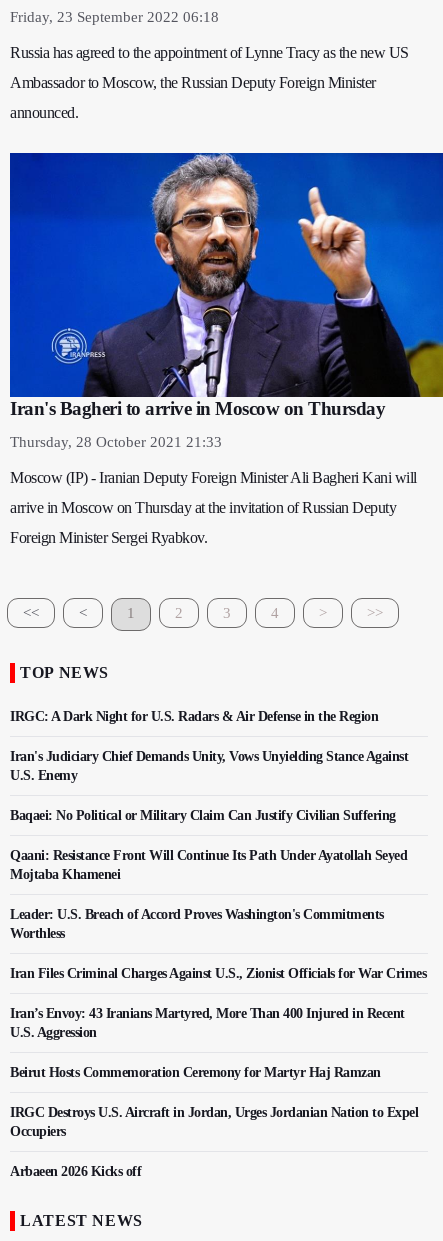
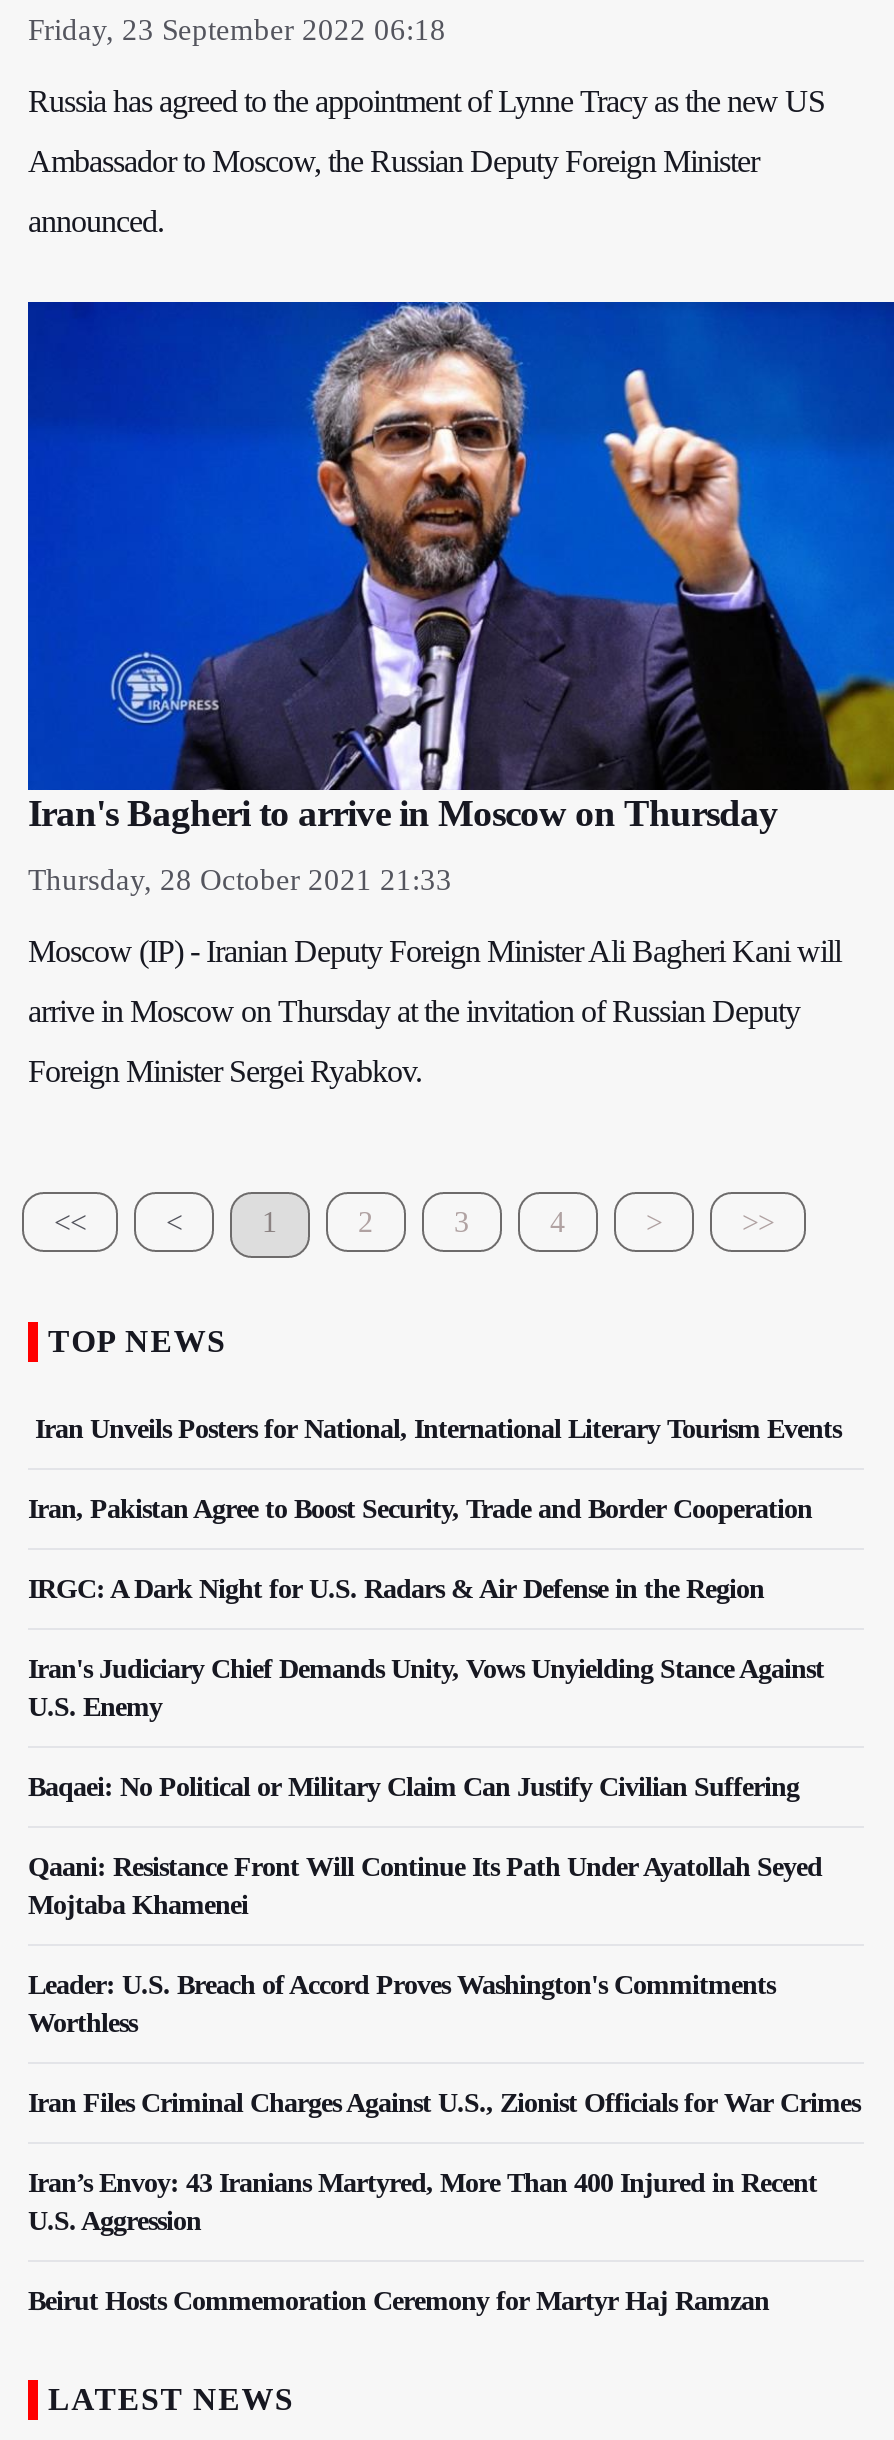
+ Iran Unveils Posters for National, International Literary Tourism Events
+ Iran, Pakistan Agree to Boost Security, Trade and Border Cooperation

moved down: IRGC: A Dark Night for U.S. Radars & Air Defense in the Region | Iran's Judiciary Chief Demands Unity, Vows Unyielding Stance Against | U.S. Enemy | ... | U.S. Aggression | Beirut Hosts Commemoration Ceremony for Martyr Haj Ramzan

- IRGC Destroys U.S. Aircraft in Jordan, Urges Jordanian Nation to Expel
- Occupiers
- Arbaeen 2026 Kicks off
